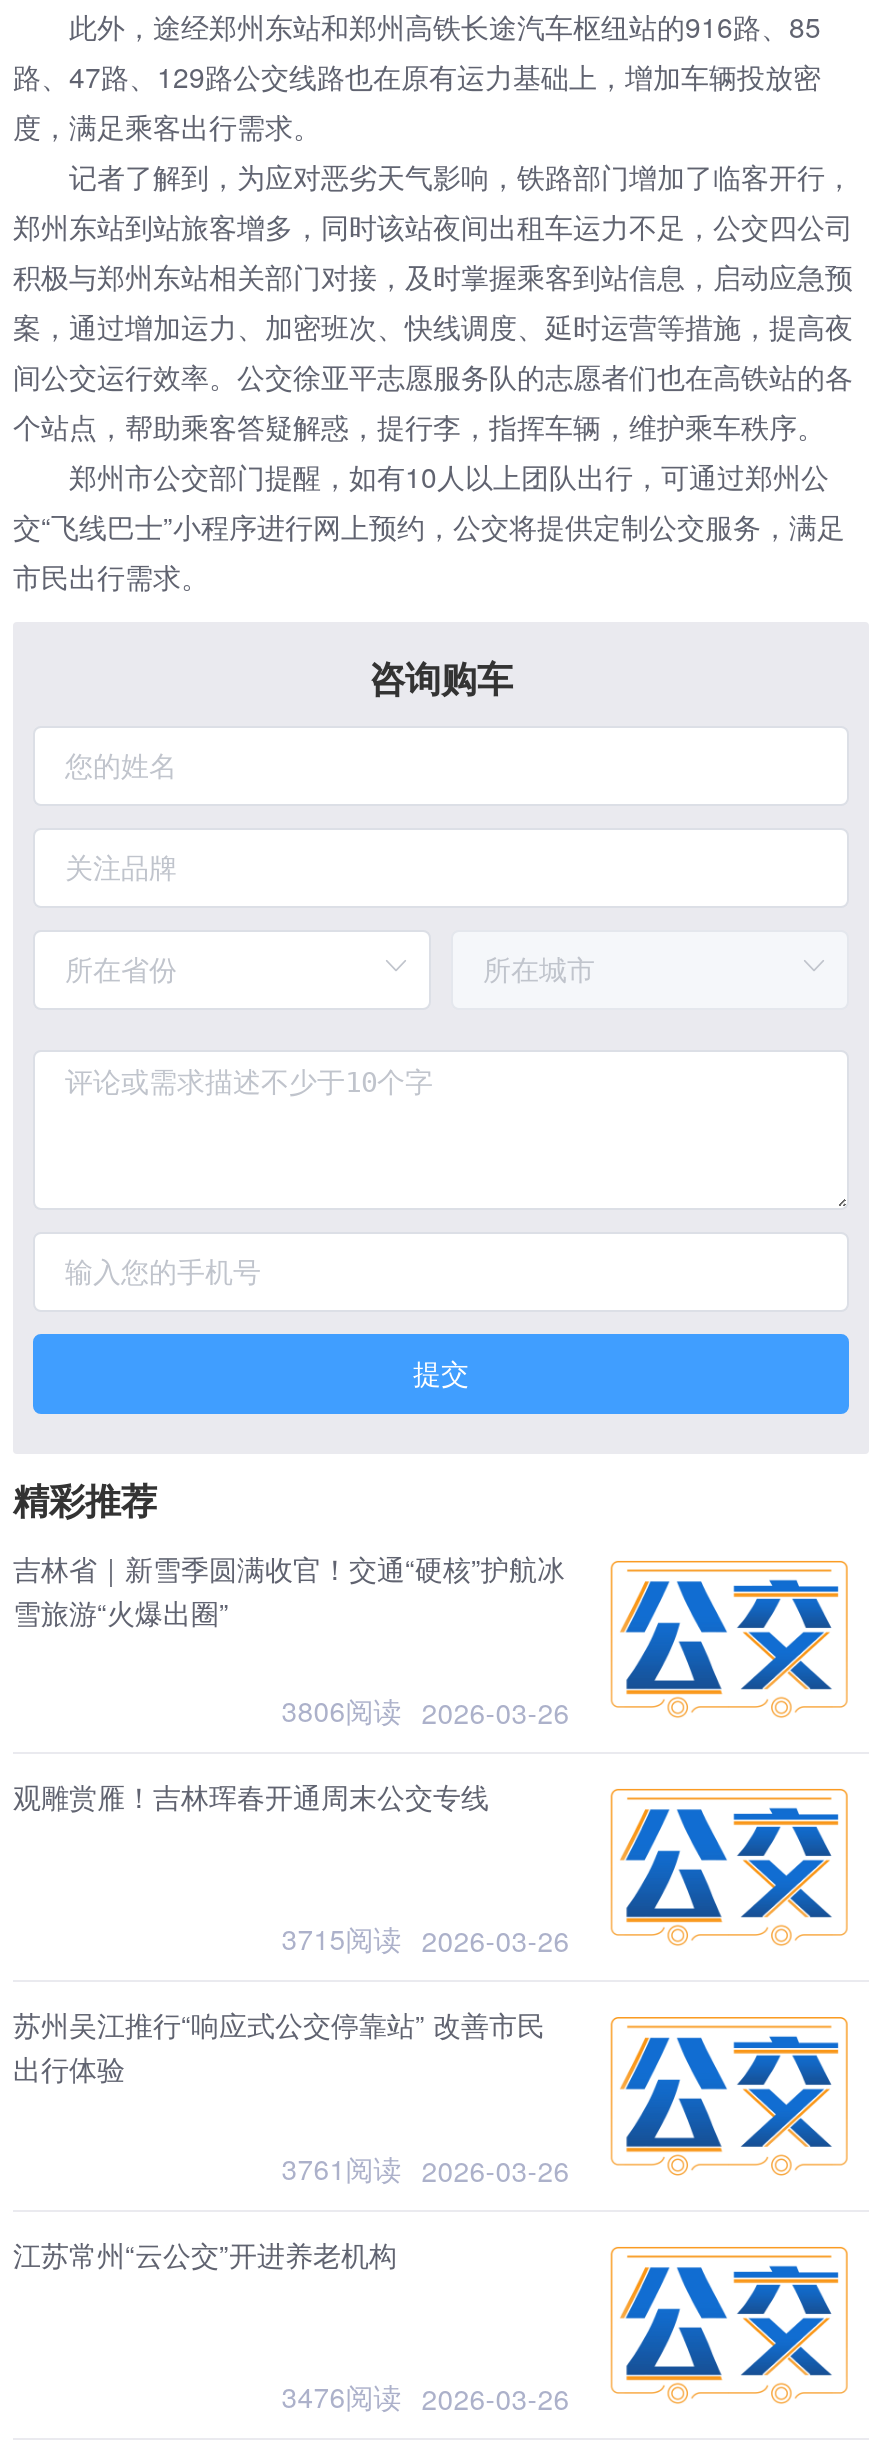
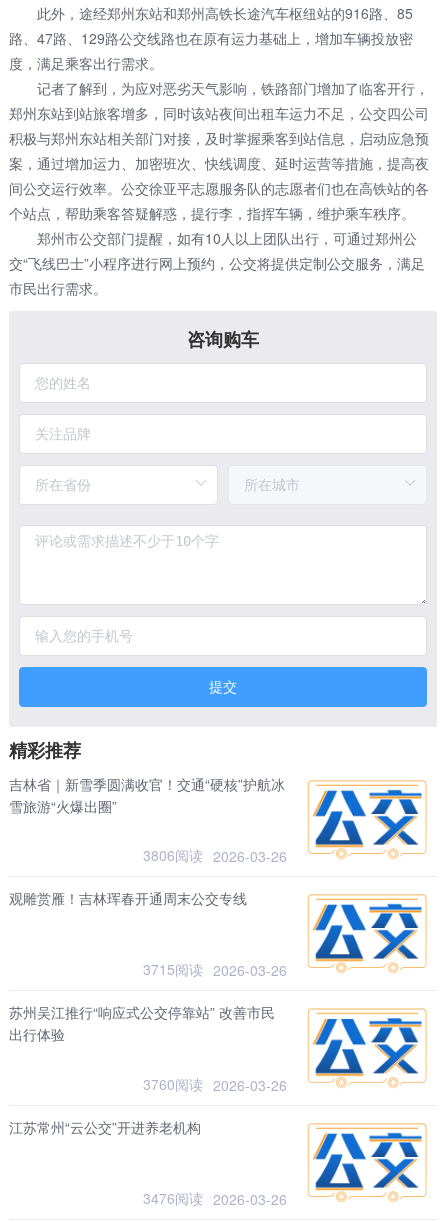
- 3761阅读 2026-03-26
+ 3760阅读 2026-03-26
